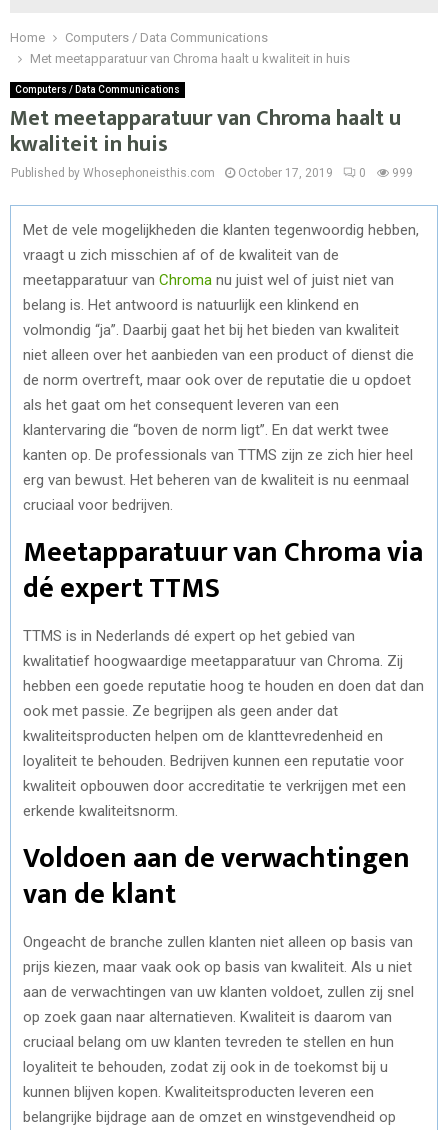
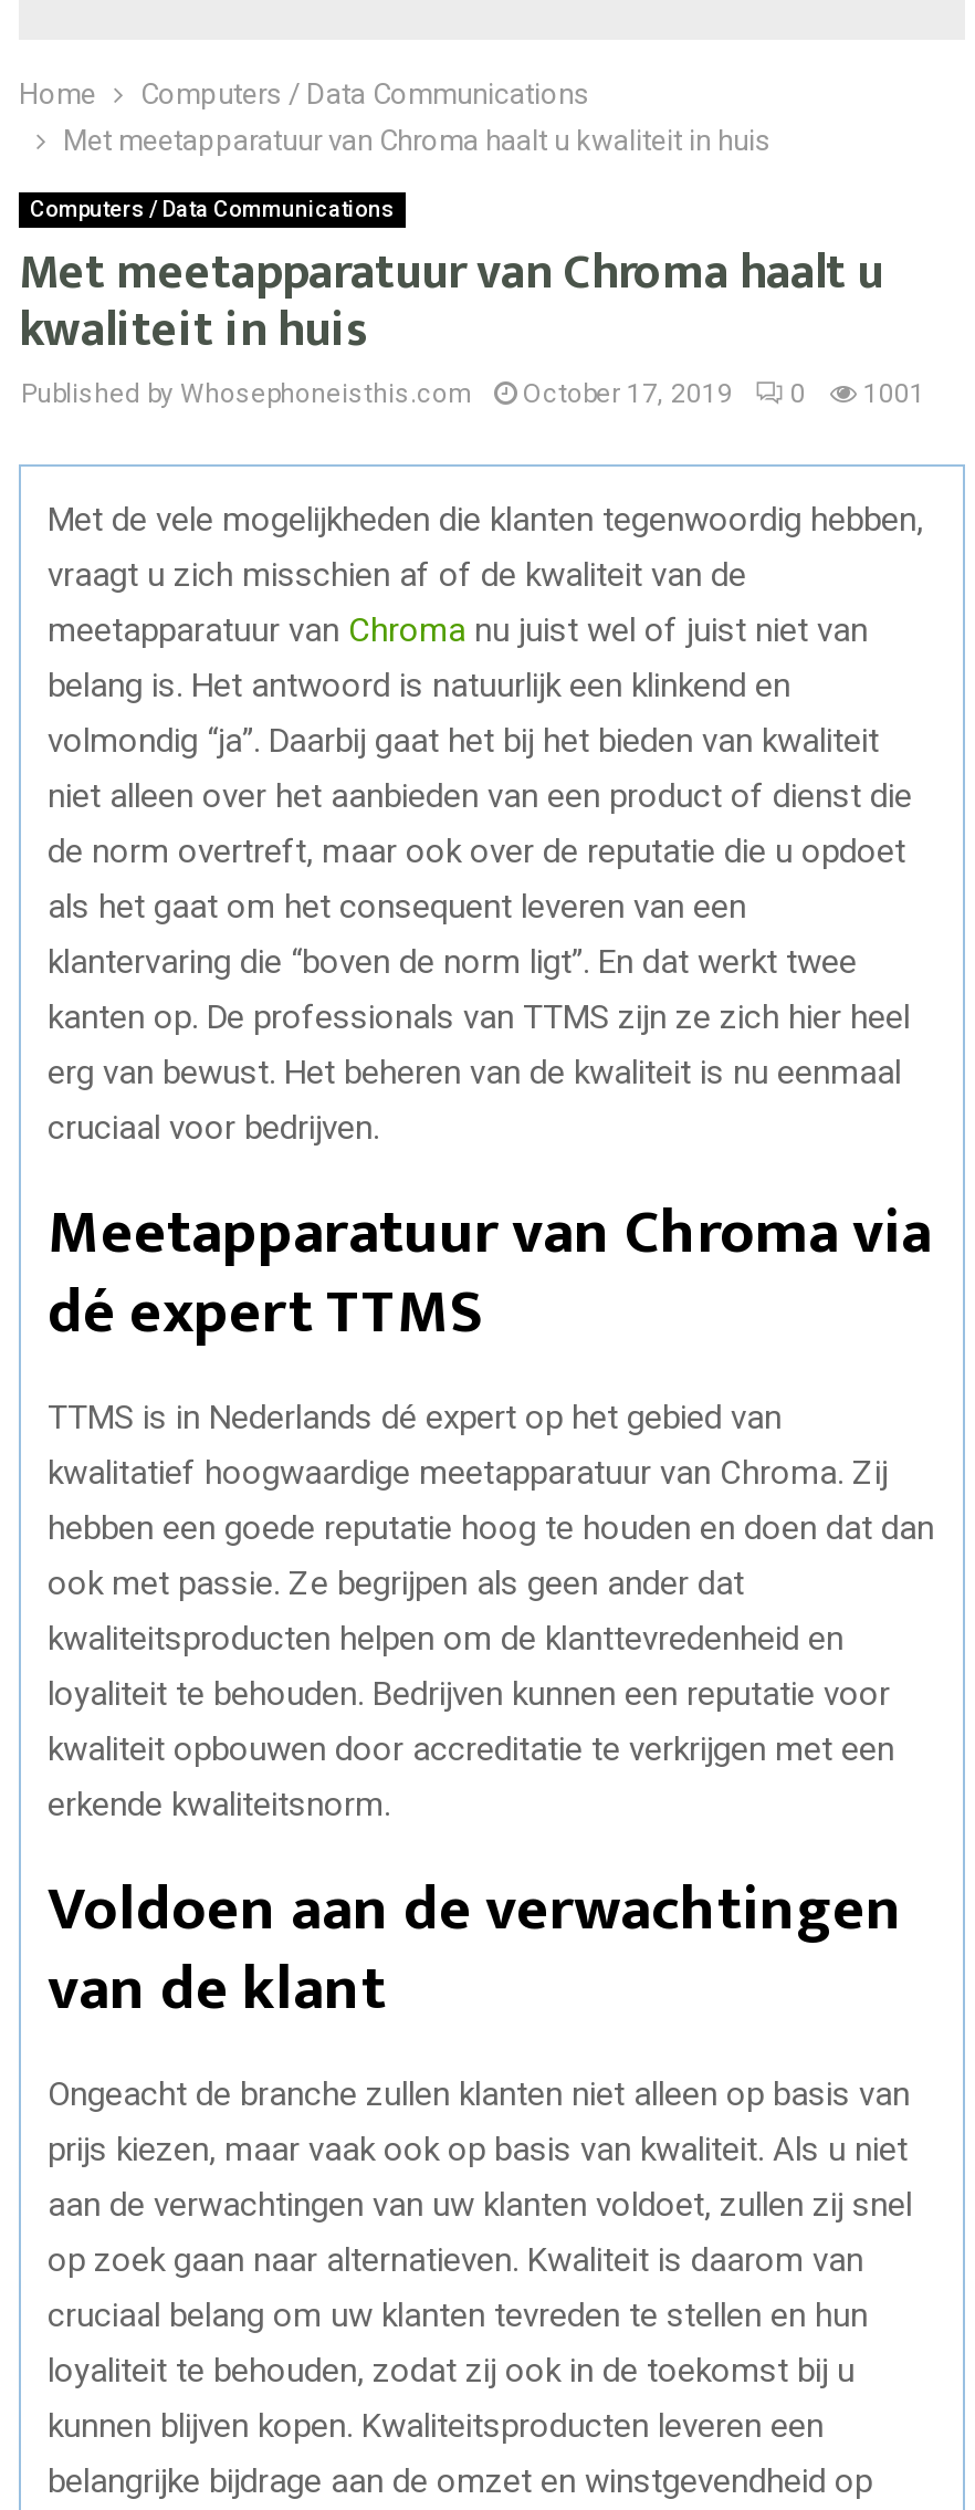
- Published by Whosephoneisthis.com October 17, 2019 0 999
+ Published by Whosephoneisthis.com October 17, 2019 0 1001
